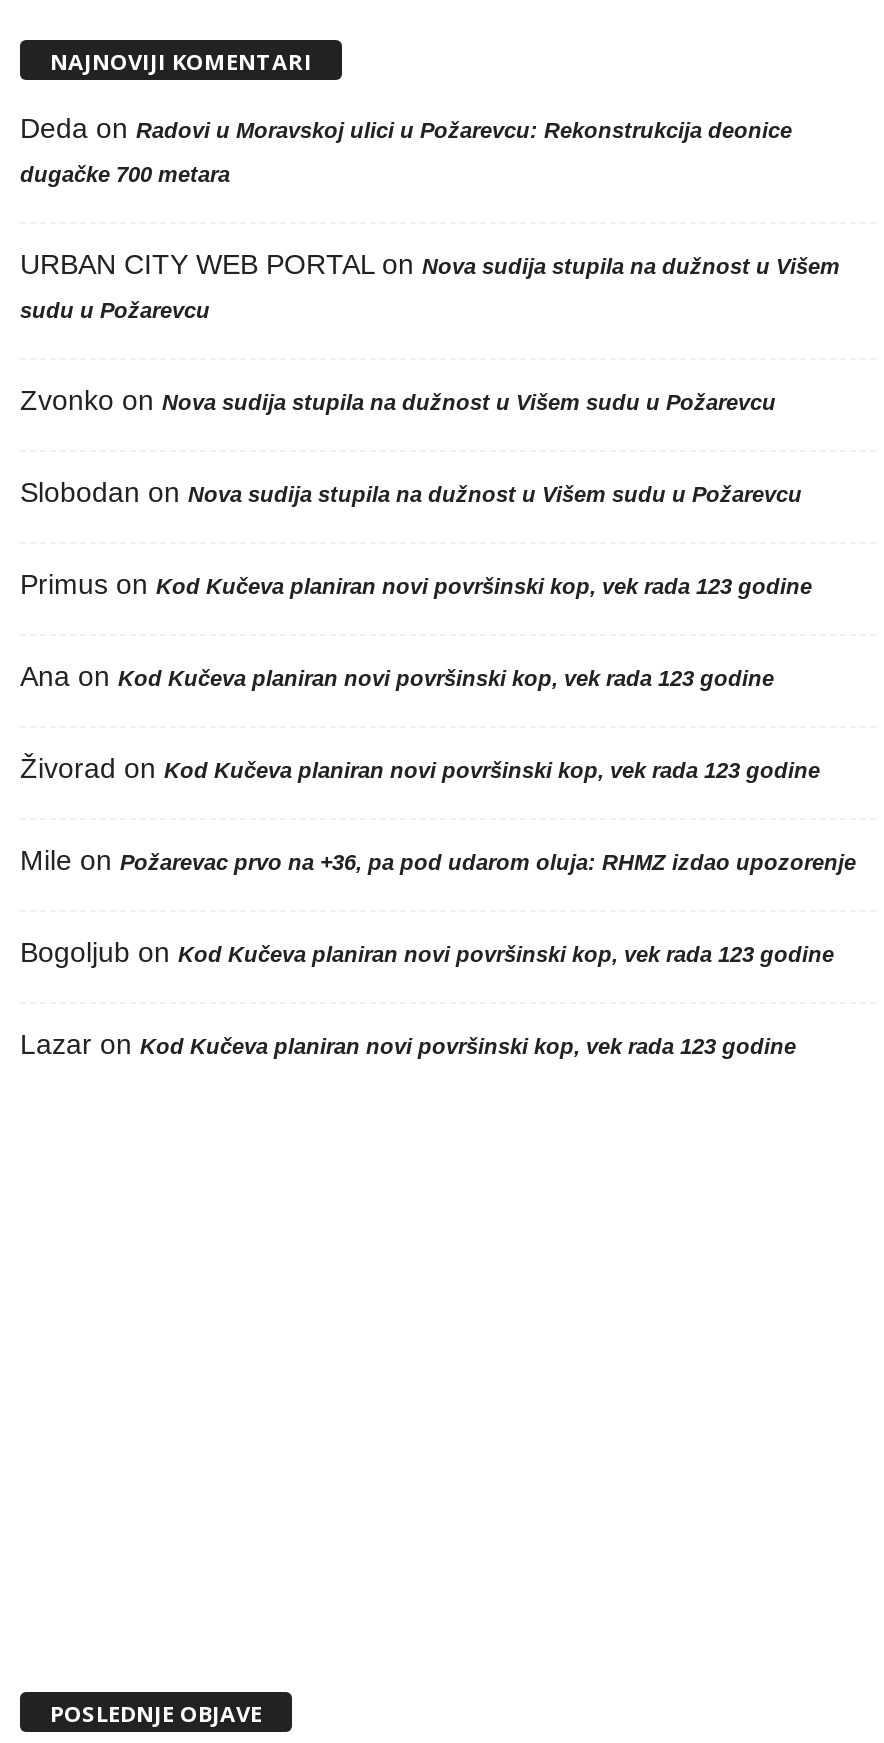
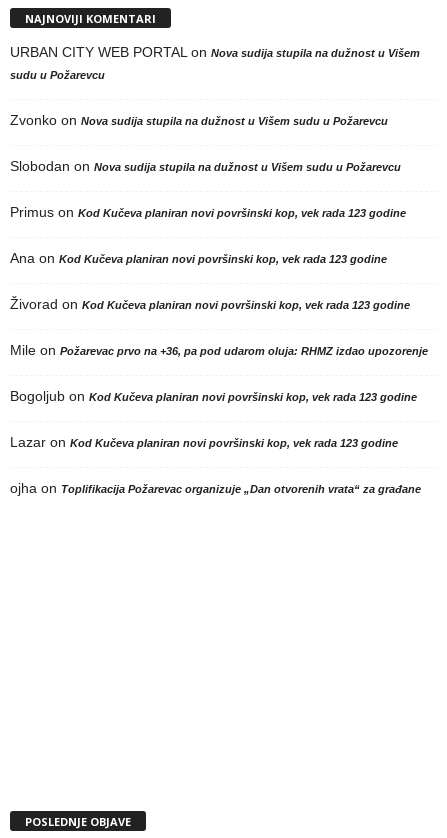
- Deda on Radovi u Moravskoj ulici u Požarevcu: Rekonstrukcija deonice
- dugačke 700 metara

moved up: URBAN CITY WEB PORTAL on Nova sudija stupila na dužnost u Višem | sudu u Požarevcu | Zvonko on Nova sudija stupila na dužnost u Višem sudu u Požarevcu | ... | Bogoljub on Kod Kučeva planiran novi površinski kop, vek rada 123 godine | Lazar on Kod Kučeva planiran novi površinski kop, vek rada 123 godine

+ ojha on Toplifikacija Požarevac organizuje „Dan otvorenih vrata“ za građane
